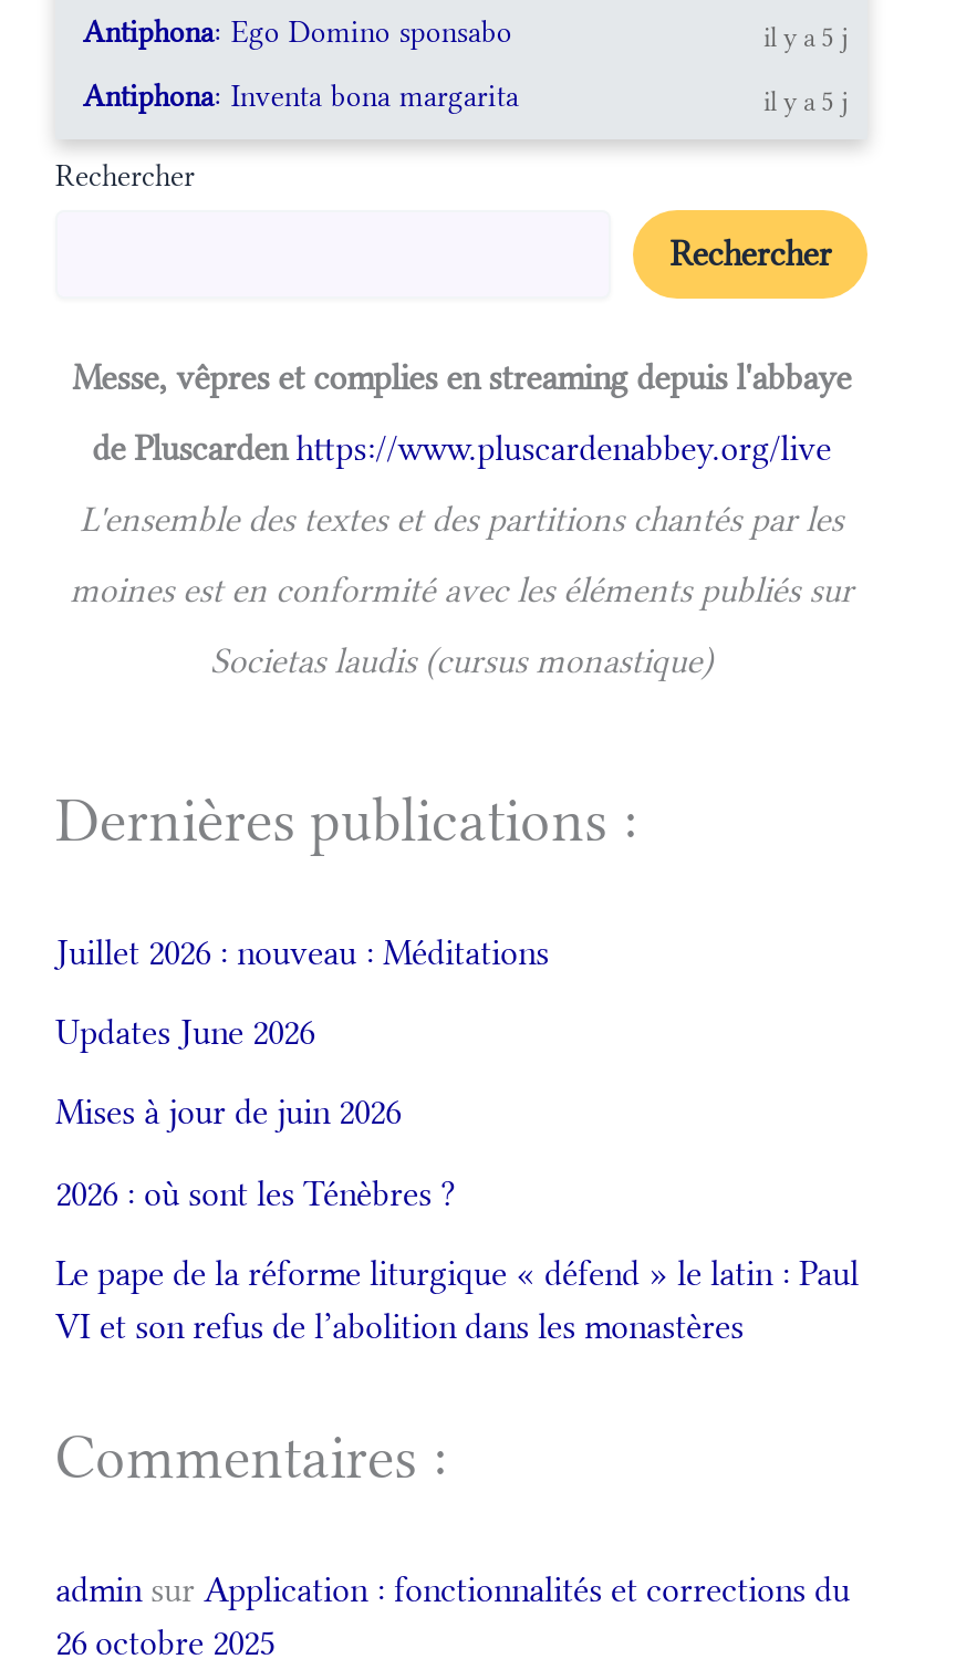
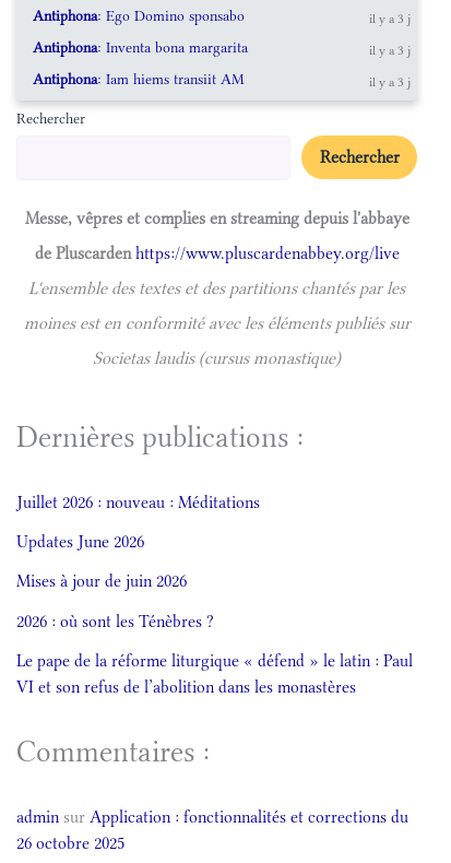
- il y a 5 j
+ il y a 3 j

- il y a 5 j
+ il y a 3 j
+ Antiphona: Iam hiems transiit AM
+ il y a 3 j
